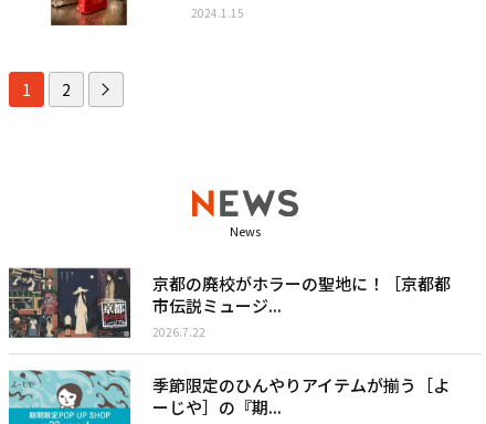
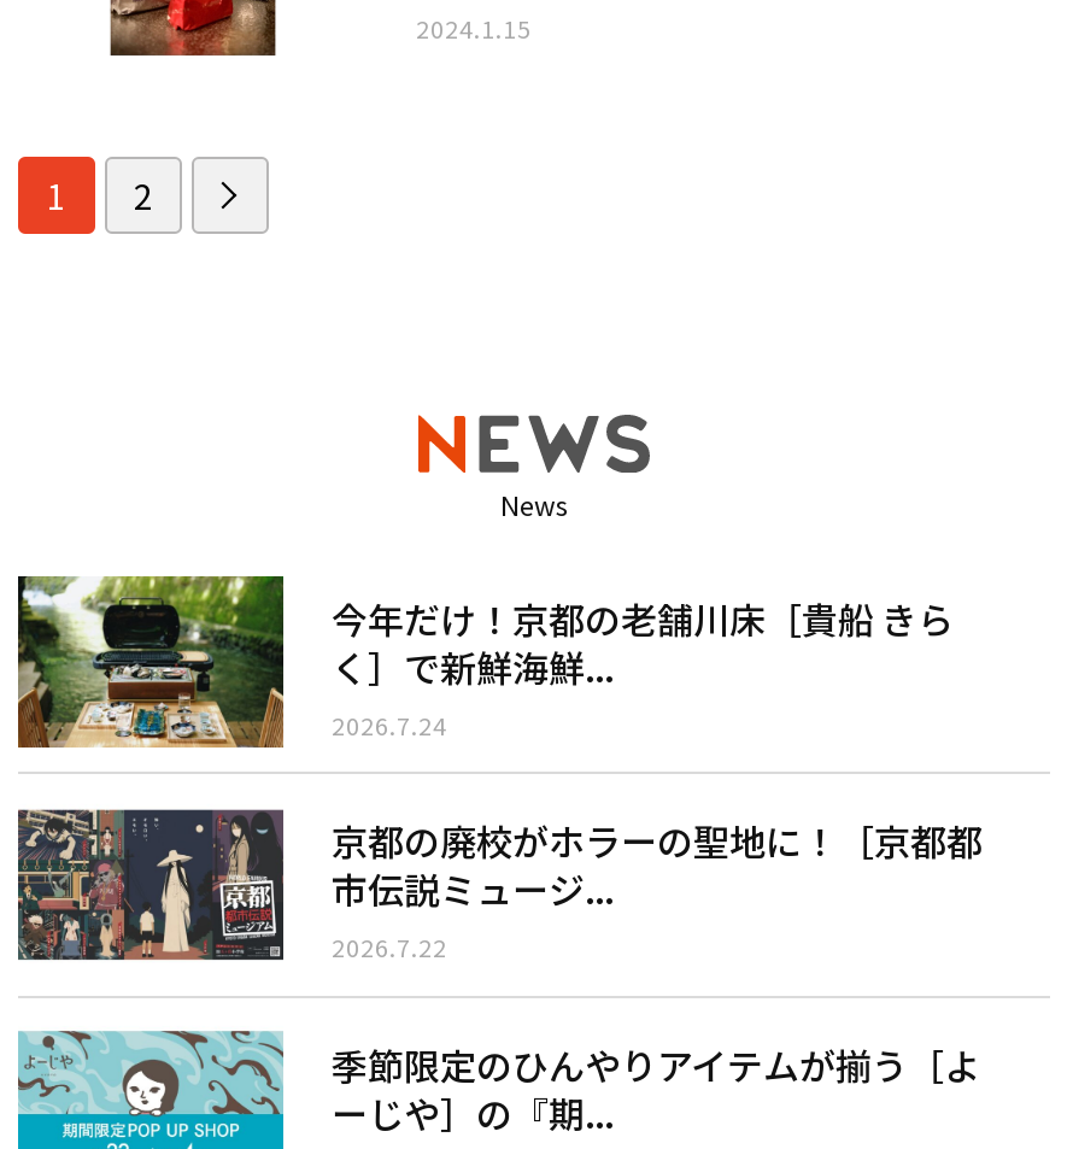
+ [image]
+ 今年だけ！京都の老舗川床［貴船 きら
+ く］で新鮮海鮮...
+ 2026.7.24
